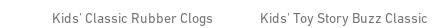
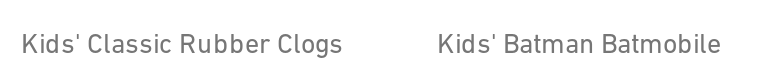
- Kids' Toy Story Buzz Classic
+ Kids' Batman Batmobile
